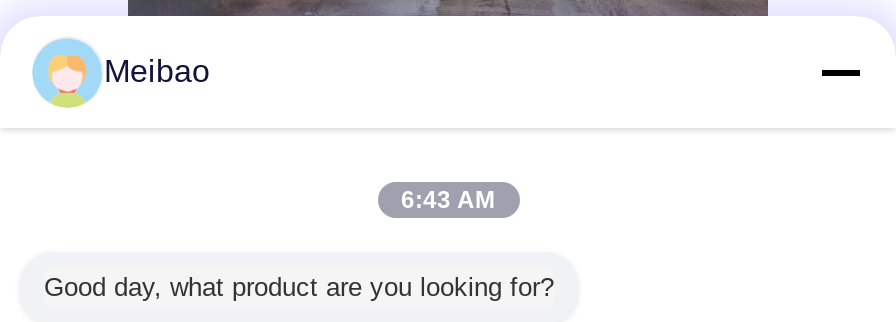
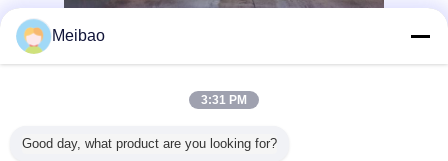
- 6:43 AM
+ 3:31 PM
